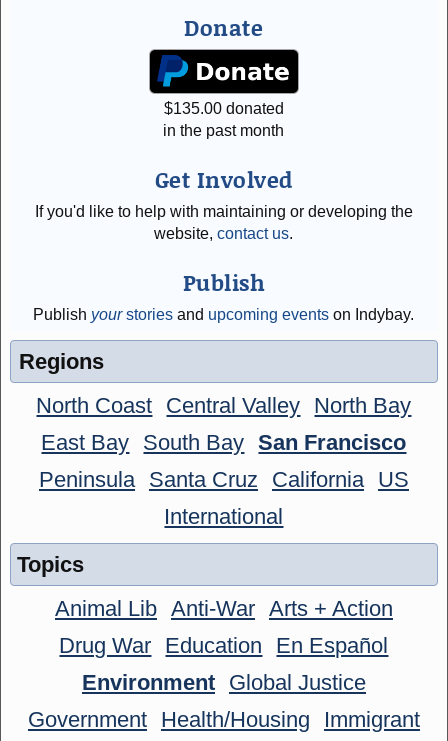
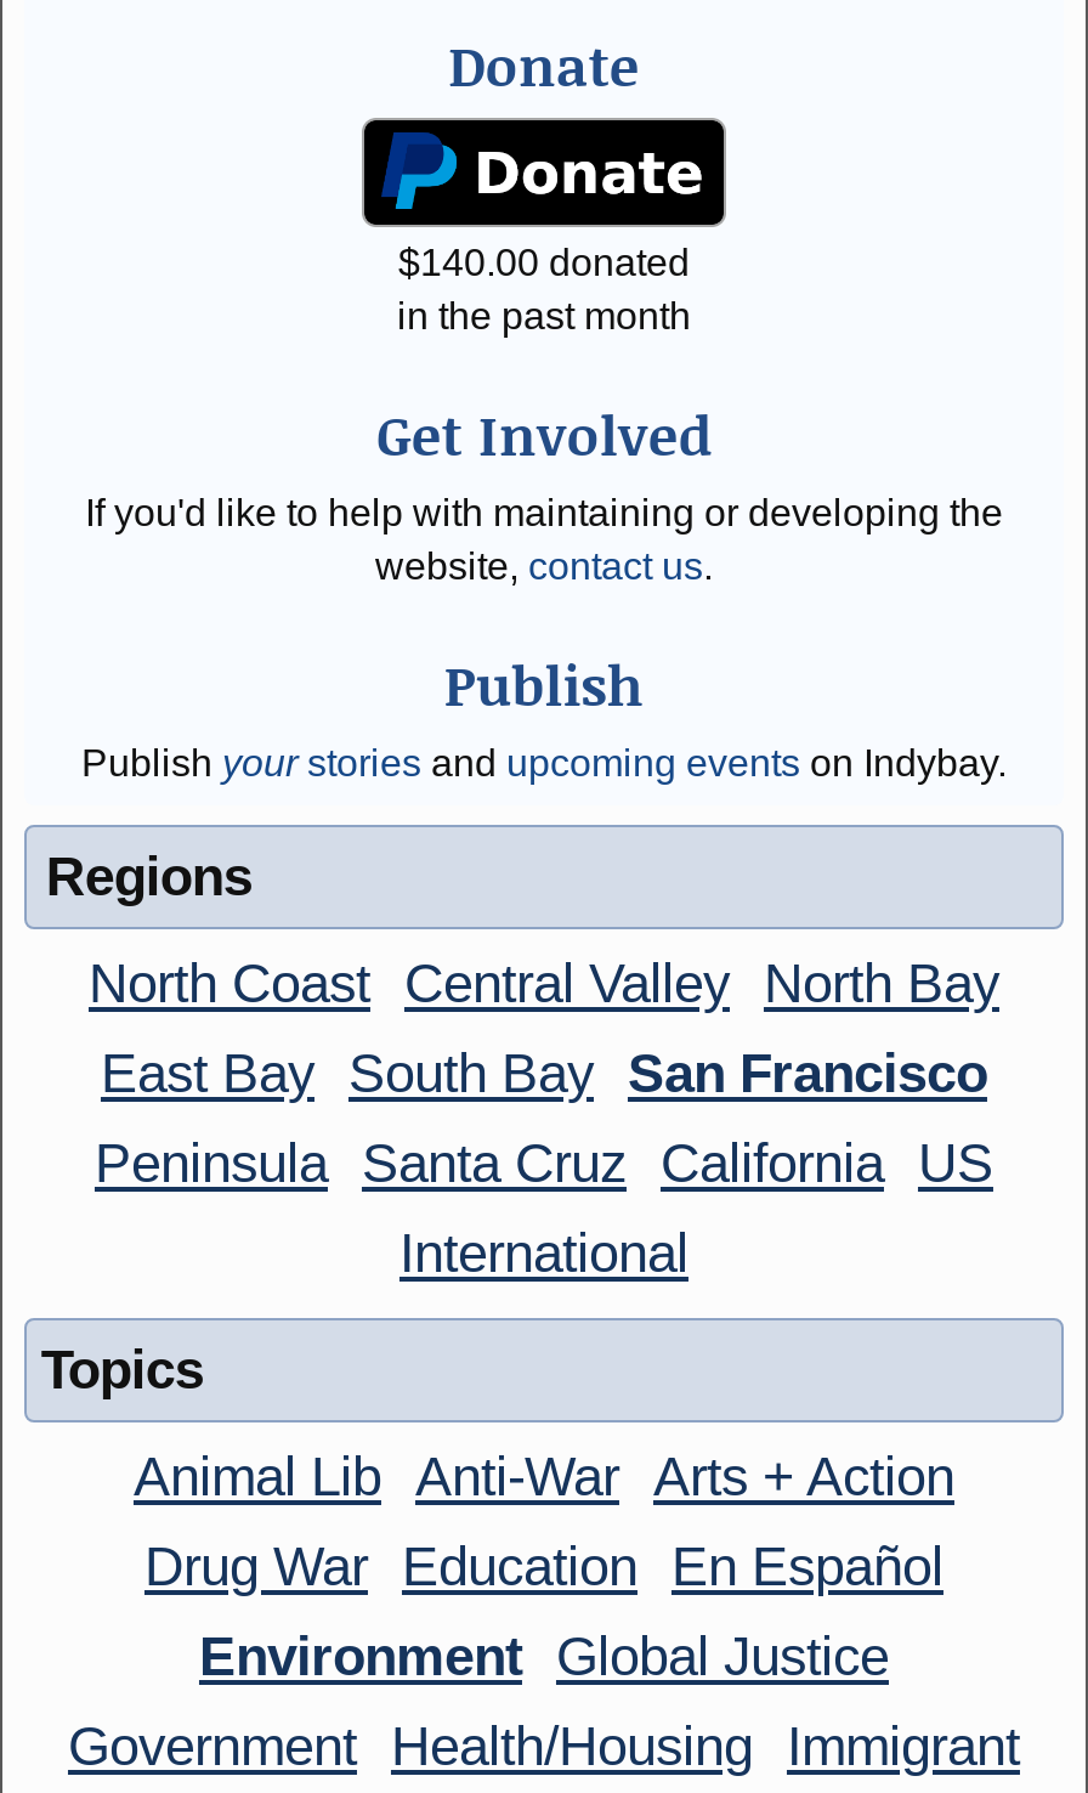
- $135.00 donated
+ $140.00 donated
